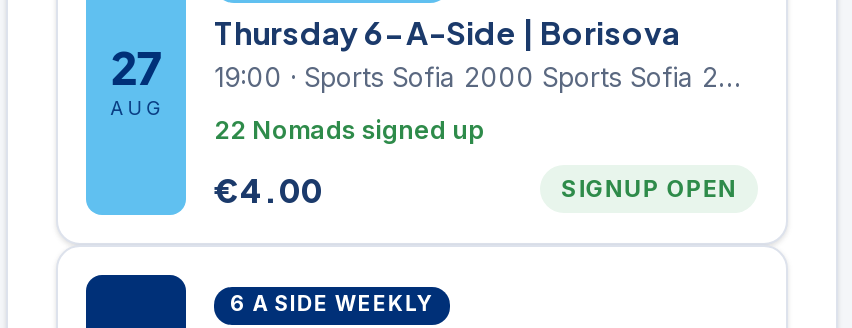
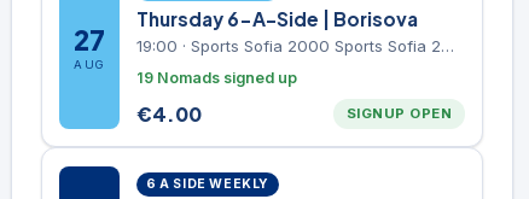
- 22 Nomads signed up
+ 19 Nomads signed up
